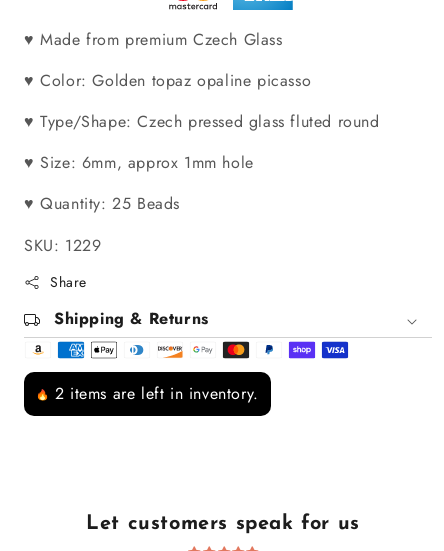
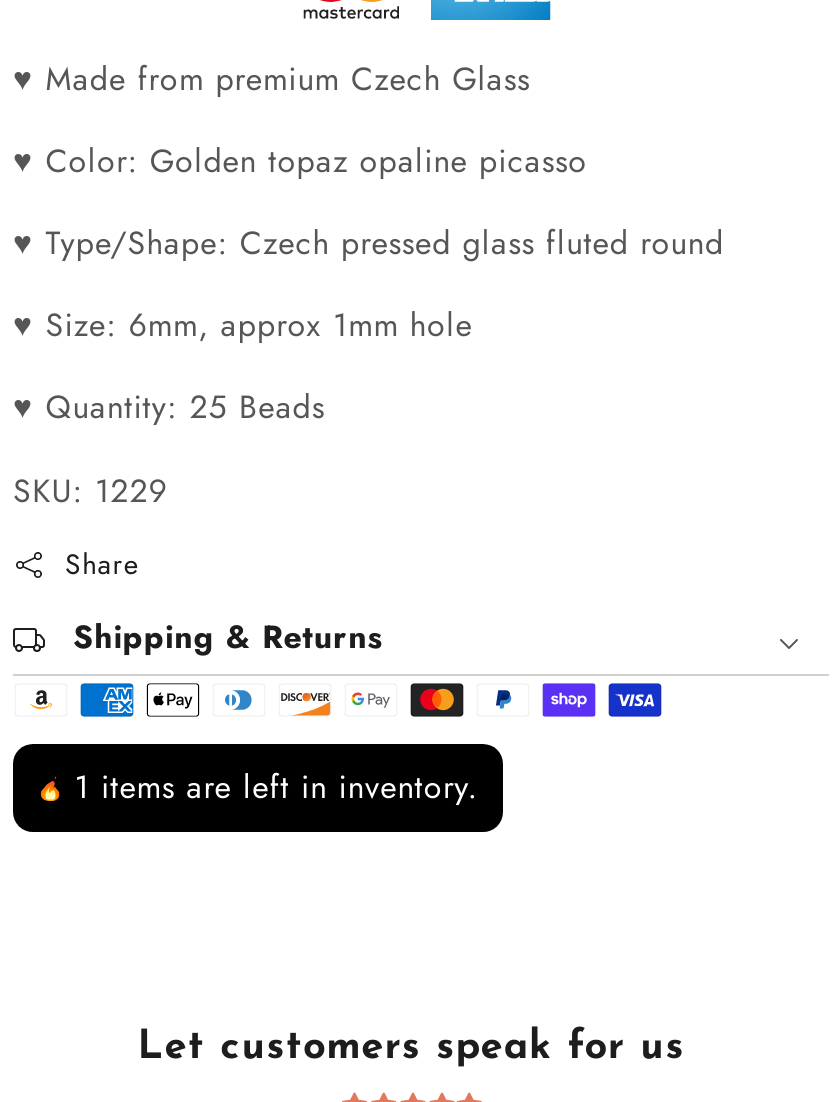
- 2 items are left in inventory.
+ 1 items are left in inventory.
